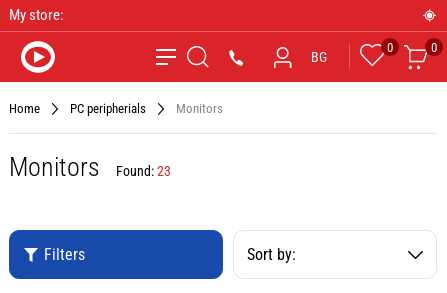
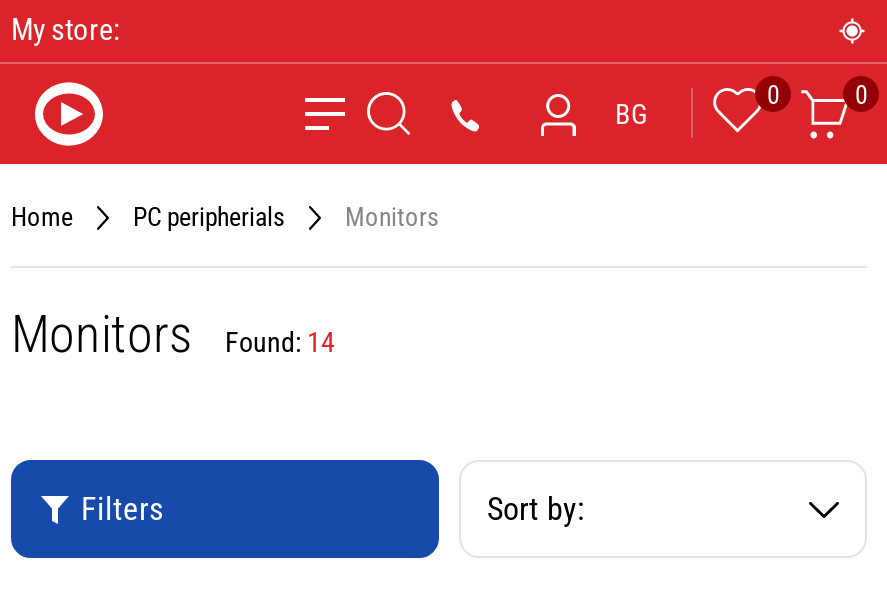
- Monitors Found: 23
+ Monitors Found: 14
